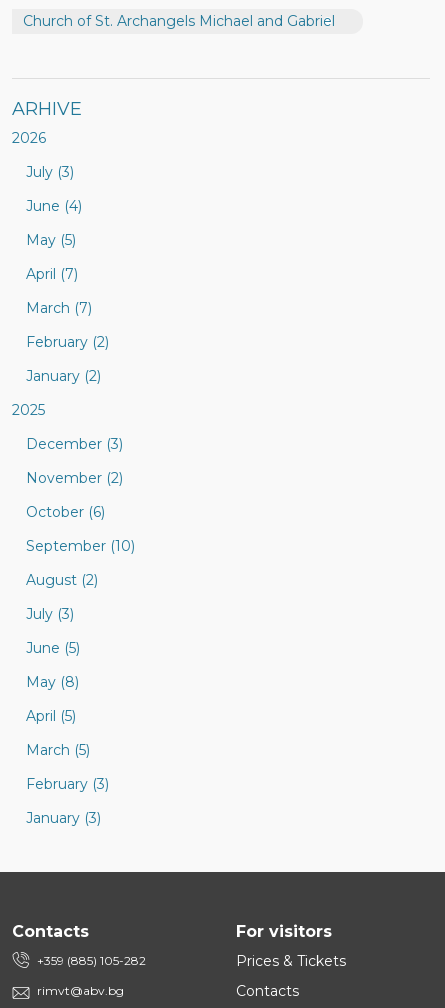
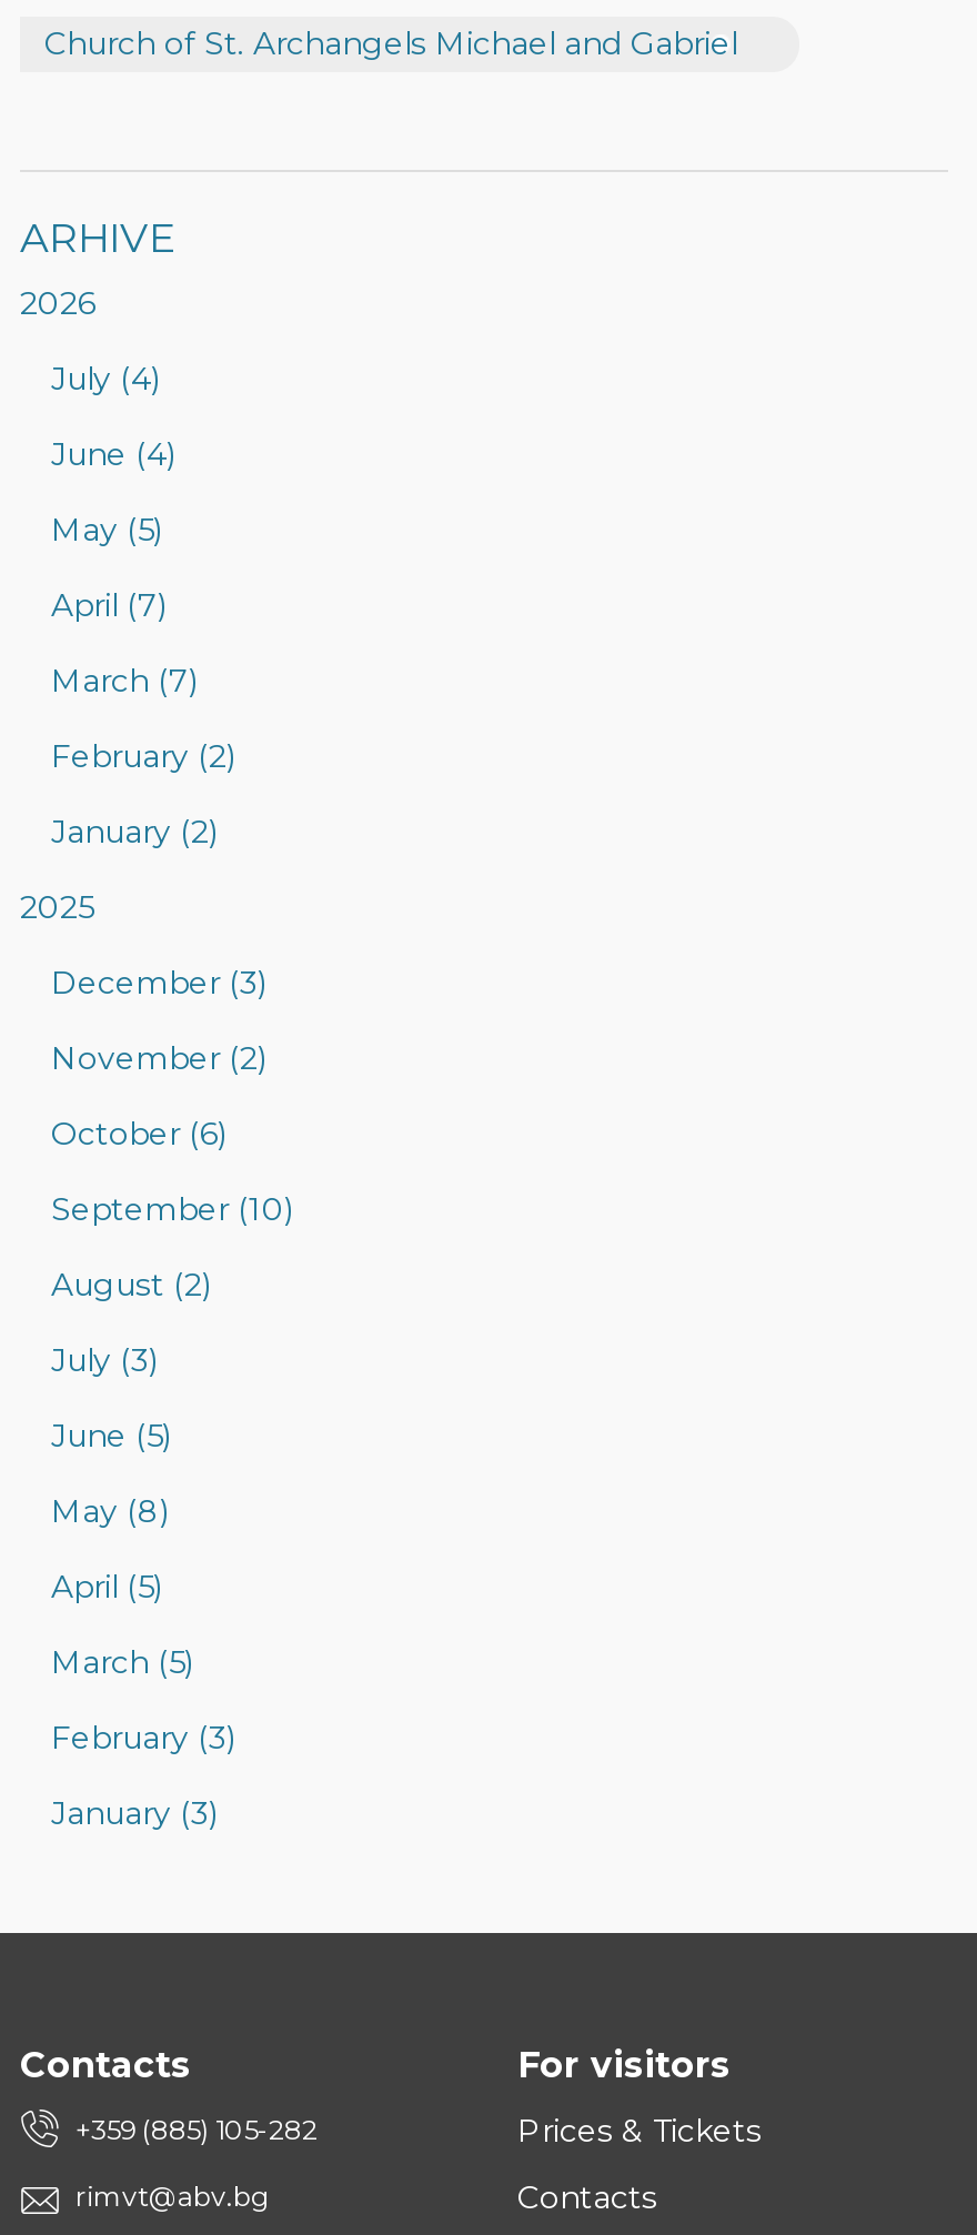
- July (3)
+ July (4)
